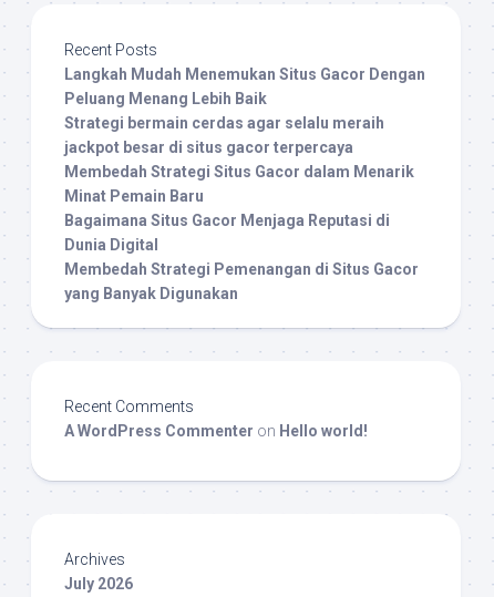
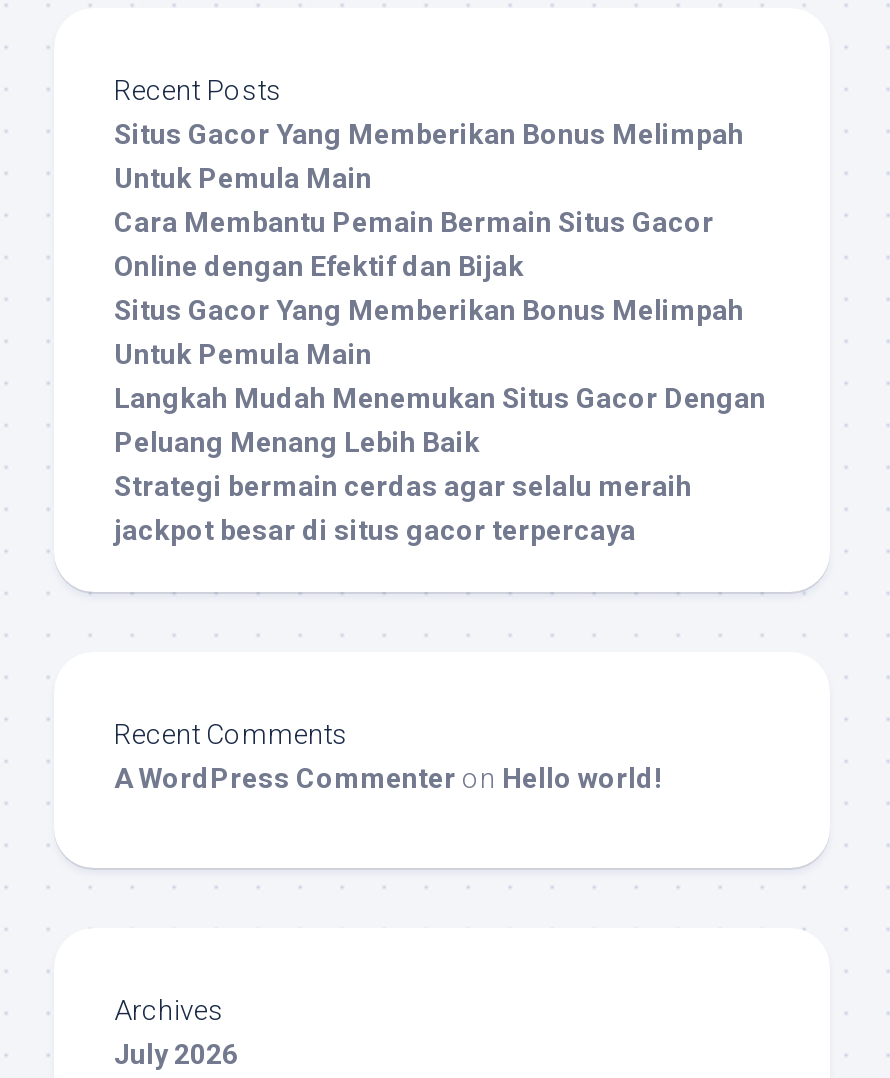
+ Situs Gacor Yang Memberikan Bonus Melimpah
+ Untuk Pemula Main
+ Cara Membantu Pemain Bermain Situs Gacor
+ Online dengan Efektif dan Bijak
+ Situs Gacor Yang Memberikan Bonus Melimpah
+ Untuk Pemula Main

moved down: Langkah Mudah Menemukan Situs Gacor Dengan | Peluang Menang Lebih Baik | Strategi bermain cerdas agar selalu meraih | jackpot besar di situs gacor terpercaya

- Membedah Strategi Situs Gacor dalam Menarik
- Minat Pemain Baru
- Bagaimana Situs Gacor Menjaga Reputasi di
- Dunia Digital
- Membedah Strategi Pemenangan di Situs Gacor
- yang Banyak Digunakan
